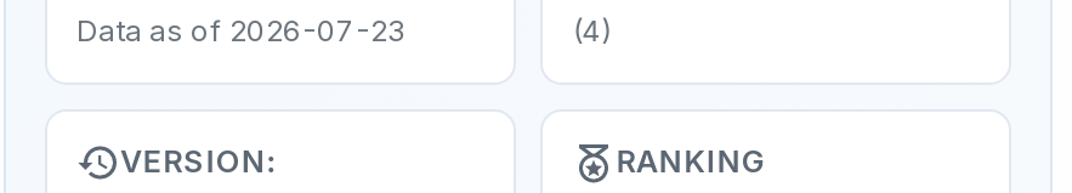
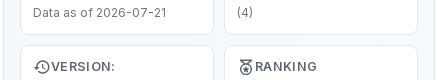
- Data as of 2026-07-23
+ Data as of 2026-07-21
